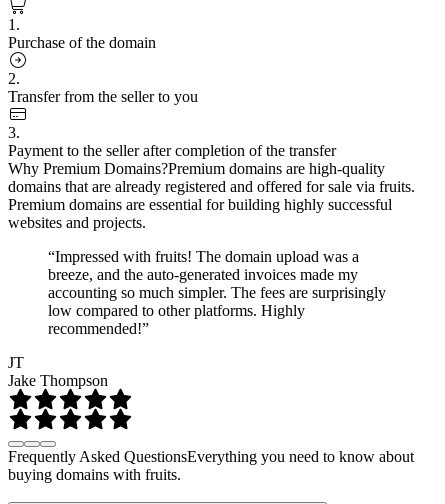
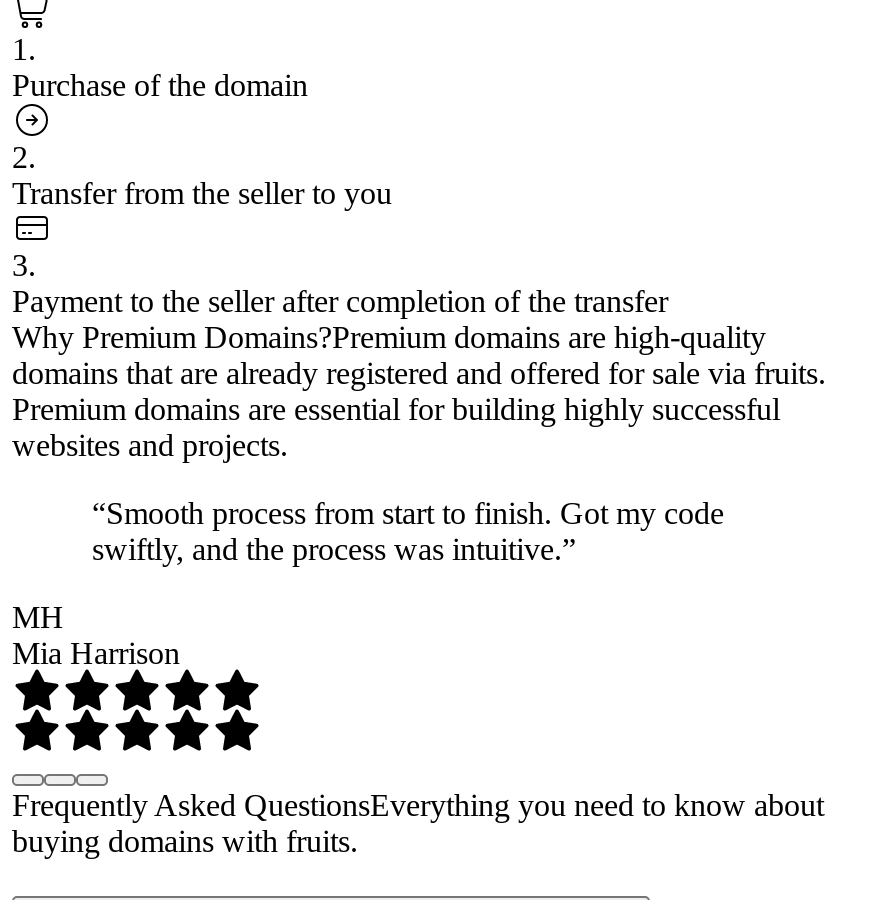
- “Impressed with fruits! The domain upload was a
- breeze, and the auto-generated invoices made my
- accounting so much simpler. The fees are surprisingly
- low compared to other platforms. Highly
- recommended!”
+ “Smooth process from start to finish. Got my code
+ swiftly, and the process was intuitive.”

- JT
- Jake Thompson
+ MH
+ Mia Harrison
